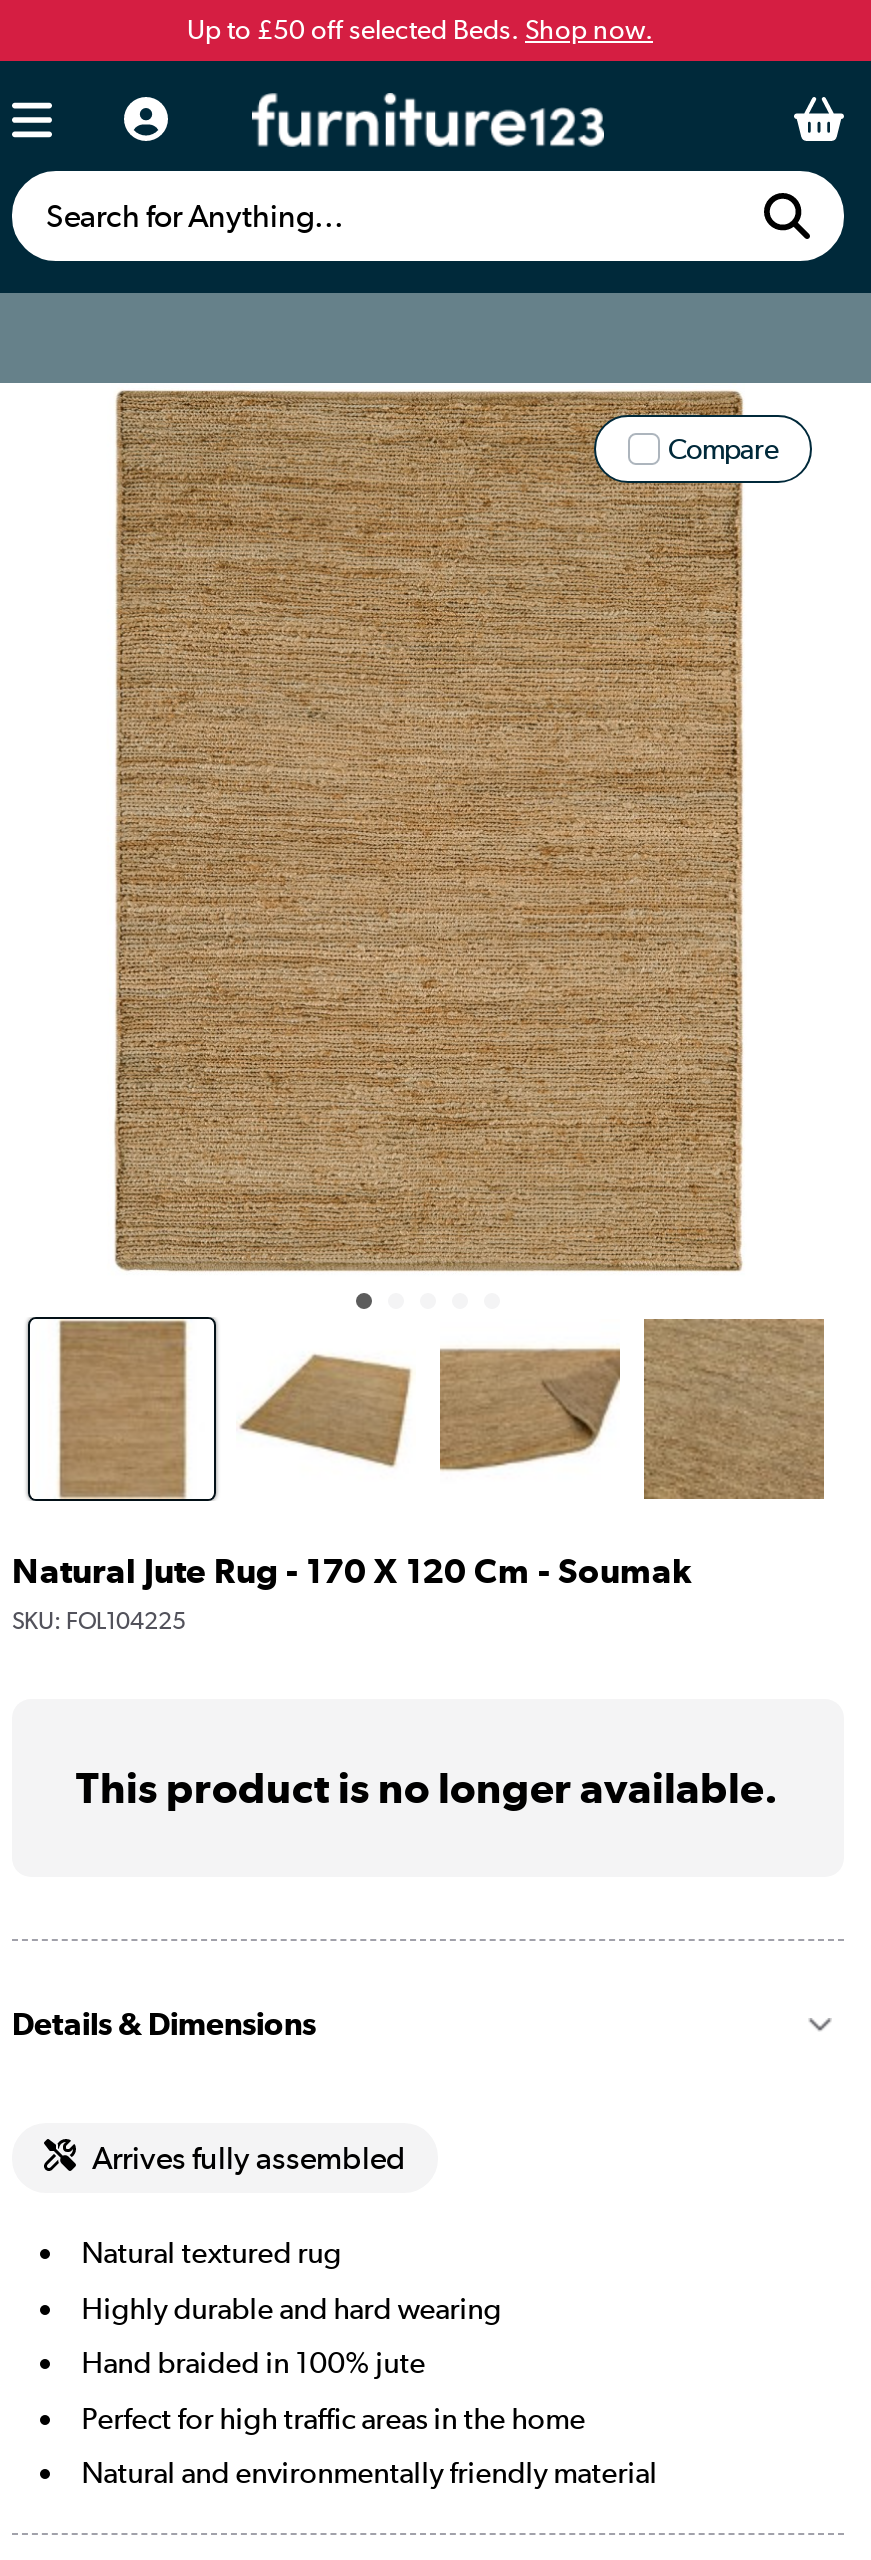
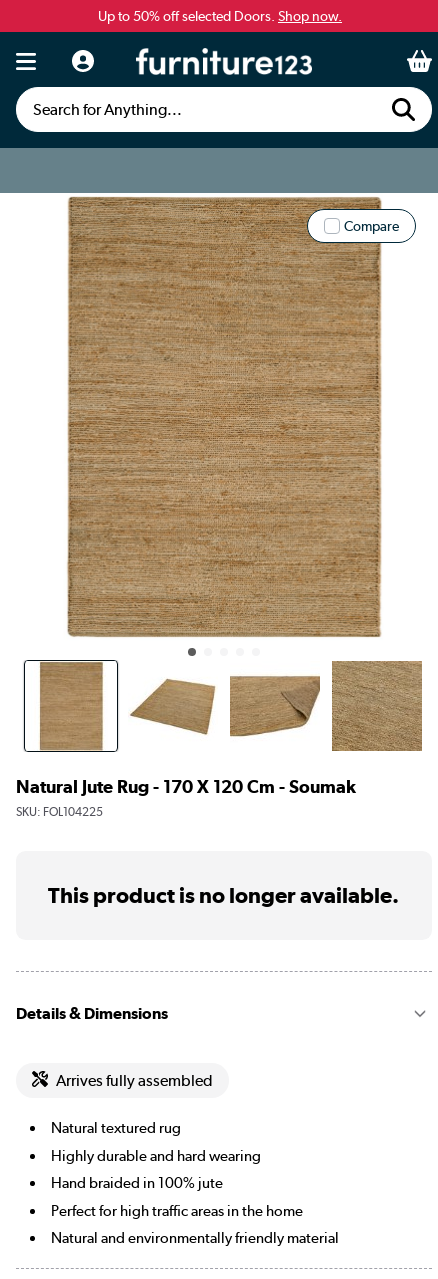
- Up to £50 off selected Beds. Shop now.
+ Up to 50% off selected Doors. Shop now.
